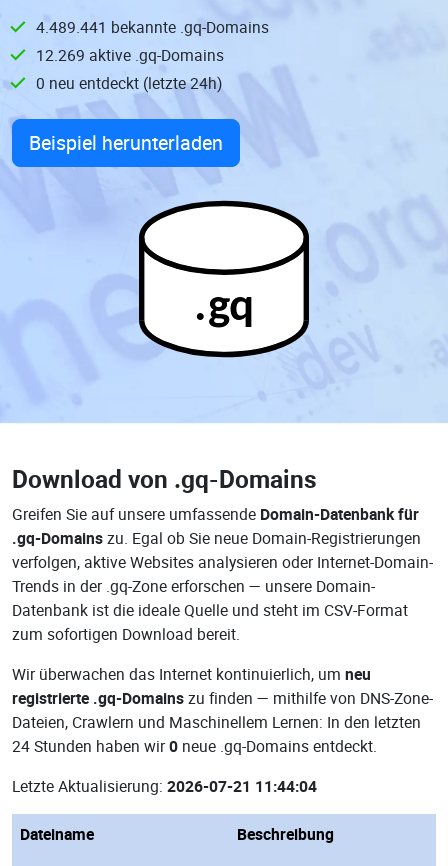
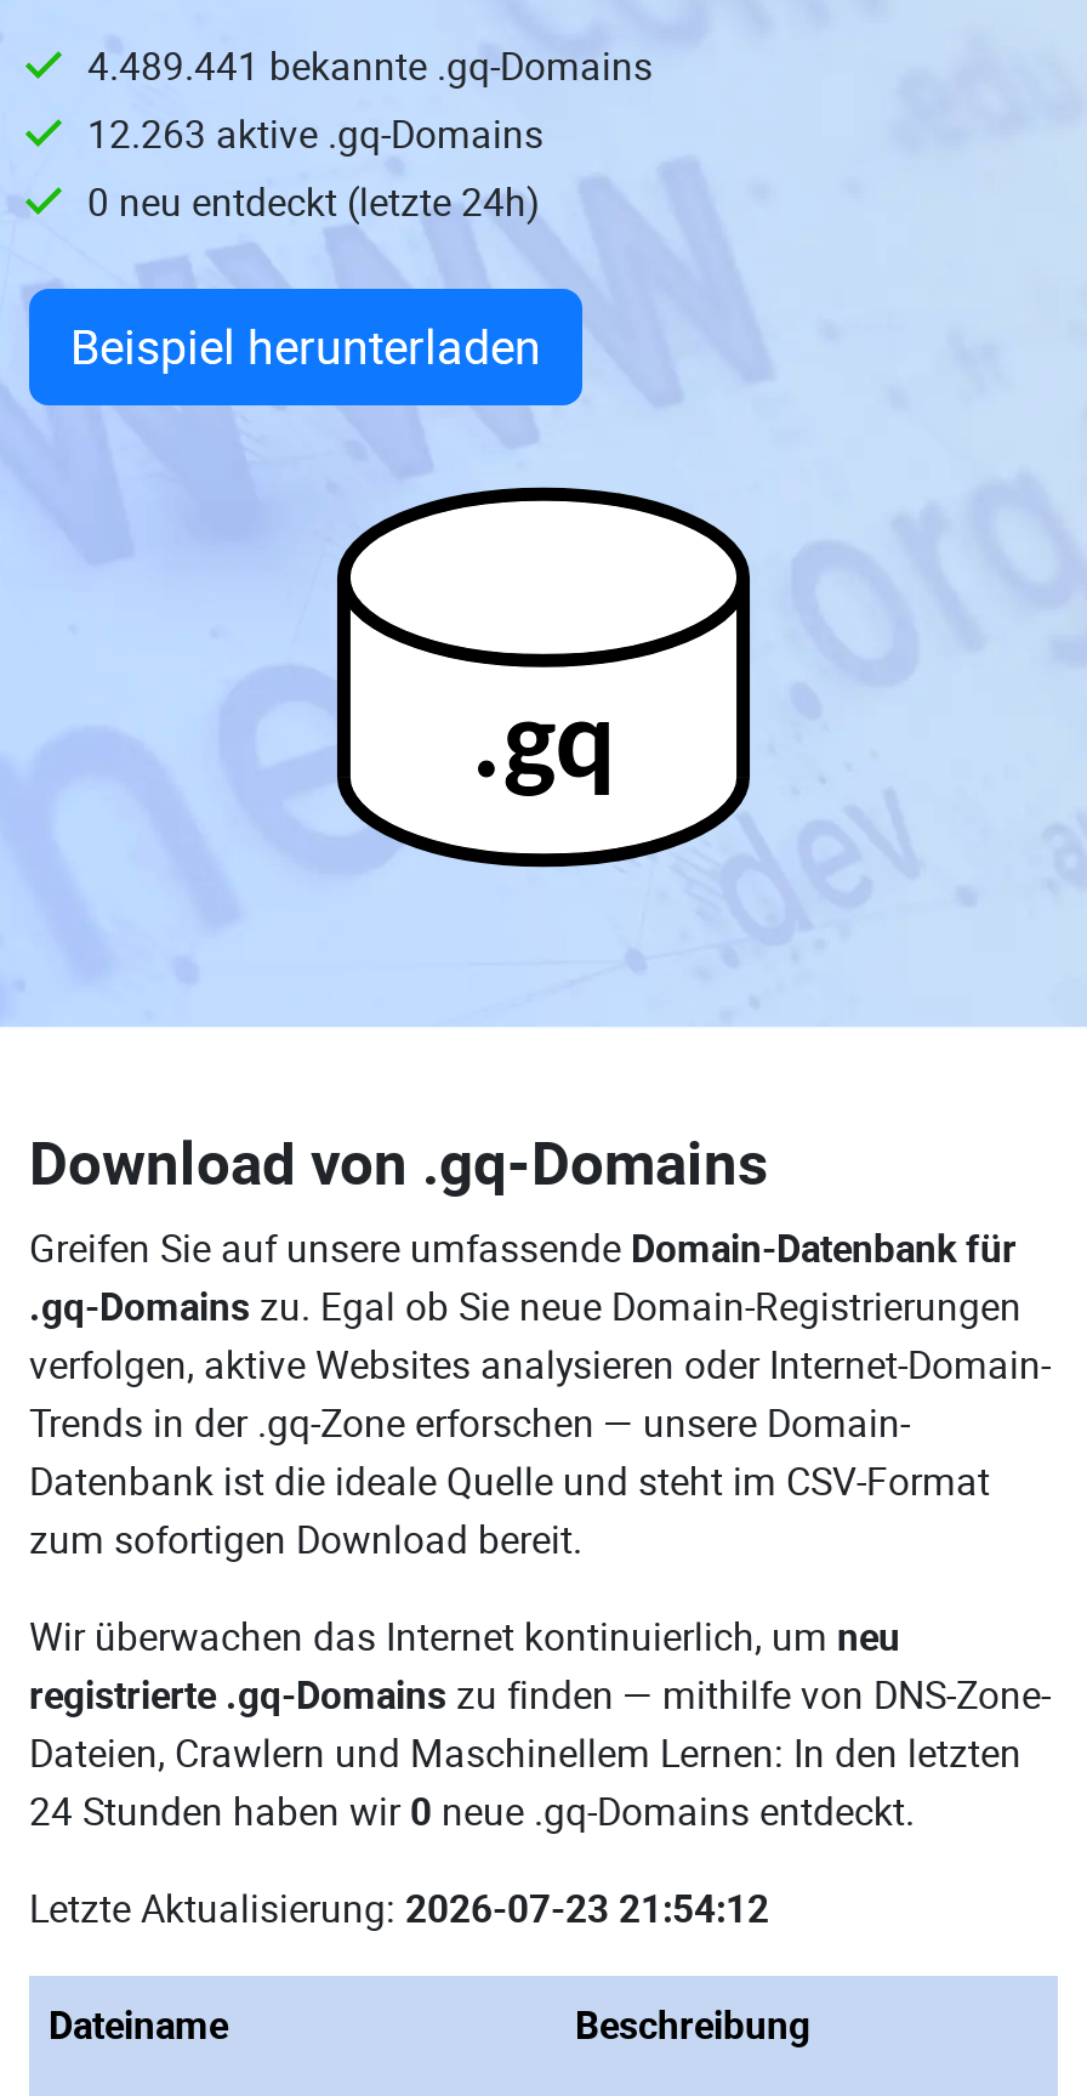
- 12.269 aktive .gq-Domains
+ 12.263 aktive .gq-Domains

- Letzte Aktualisierung: 2026-07-21 11:44:04
+ Letzte Aktualisierung: 2026-07-23 21:54:12
